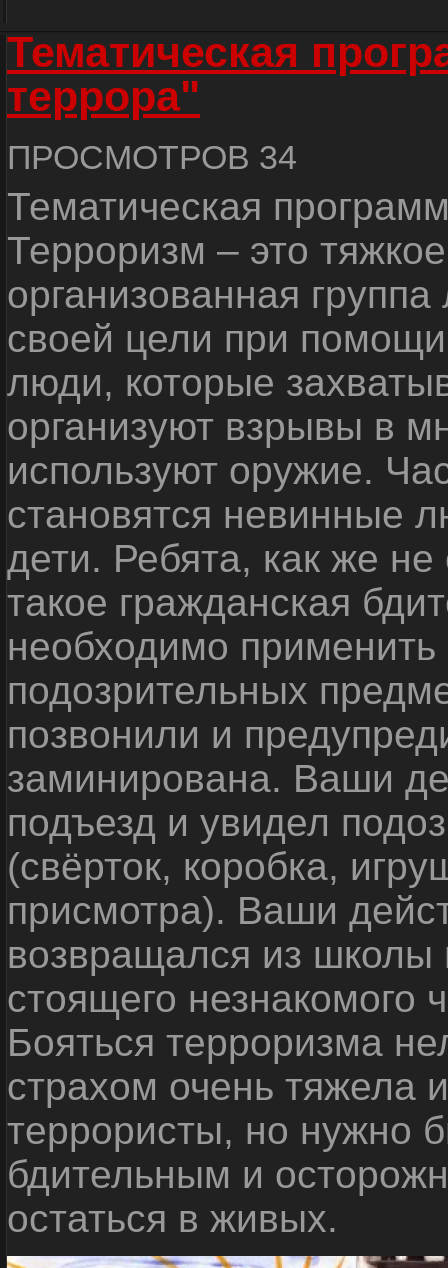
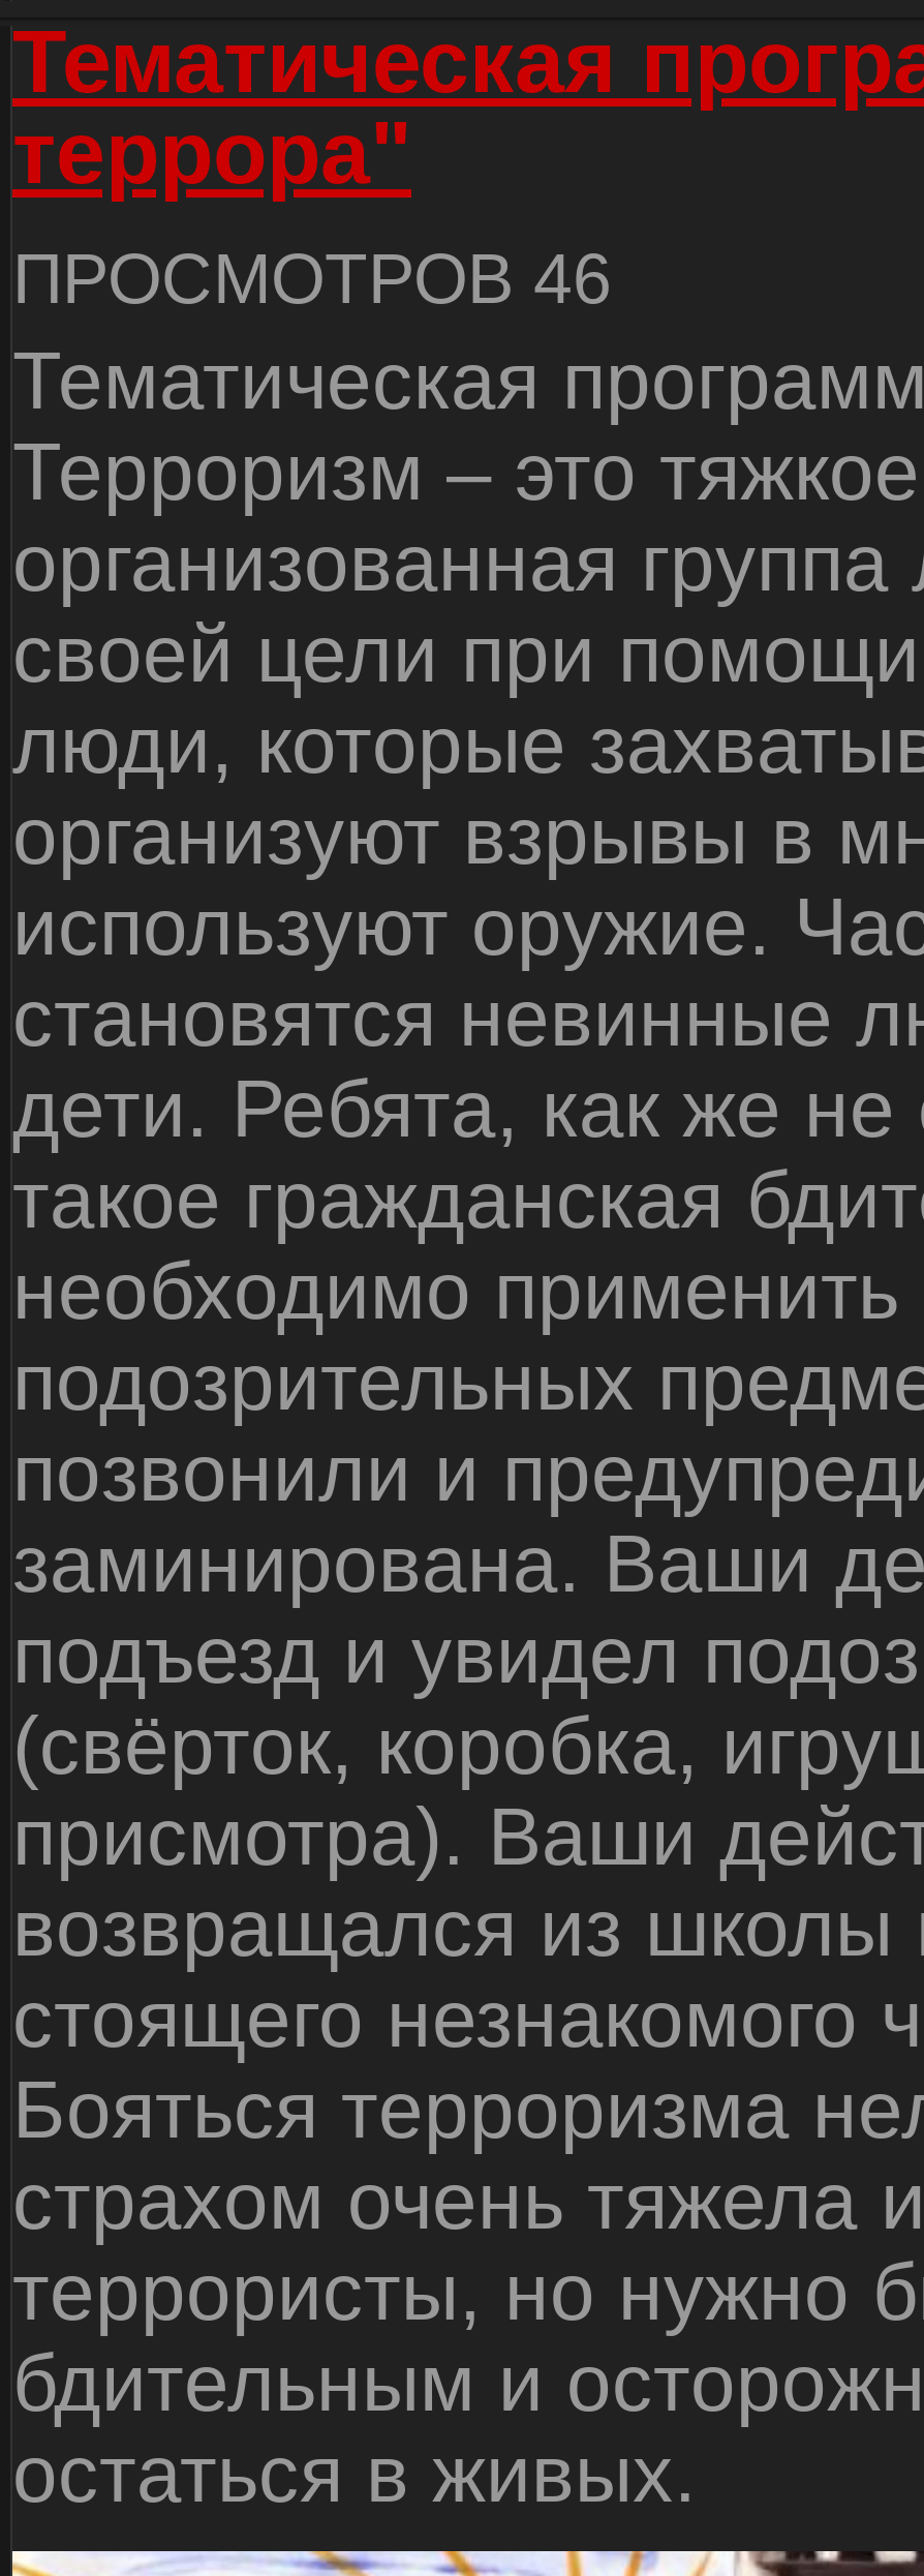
- ПРОСМОТРОВ 34
+ ПРОСМОТРОВ 46
